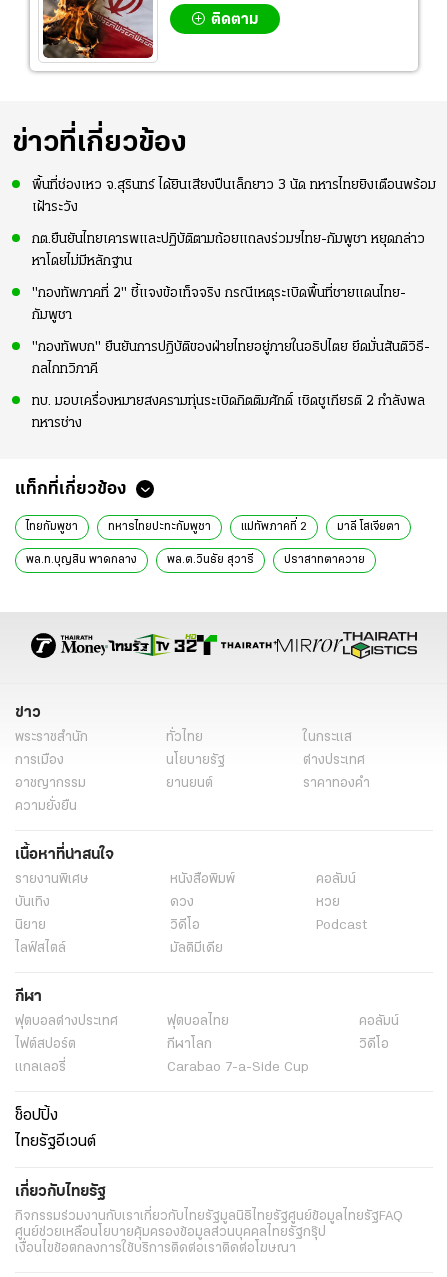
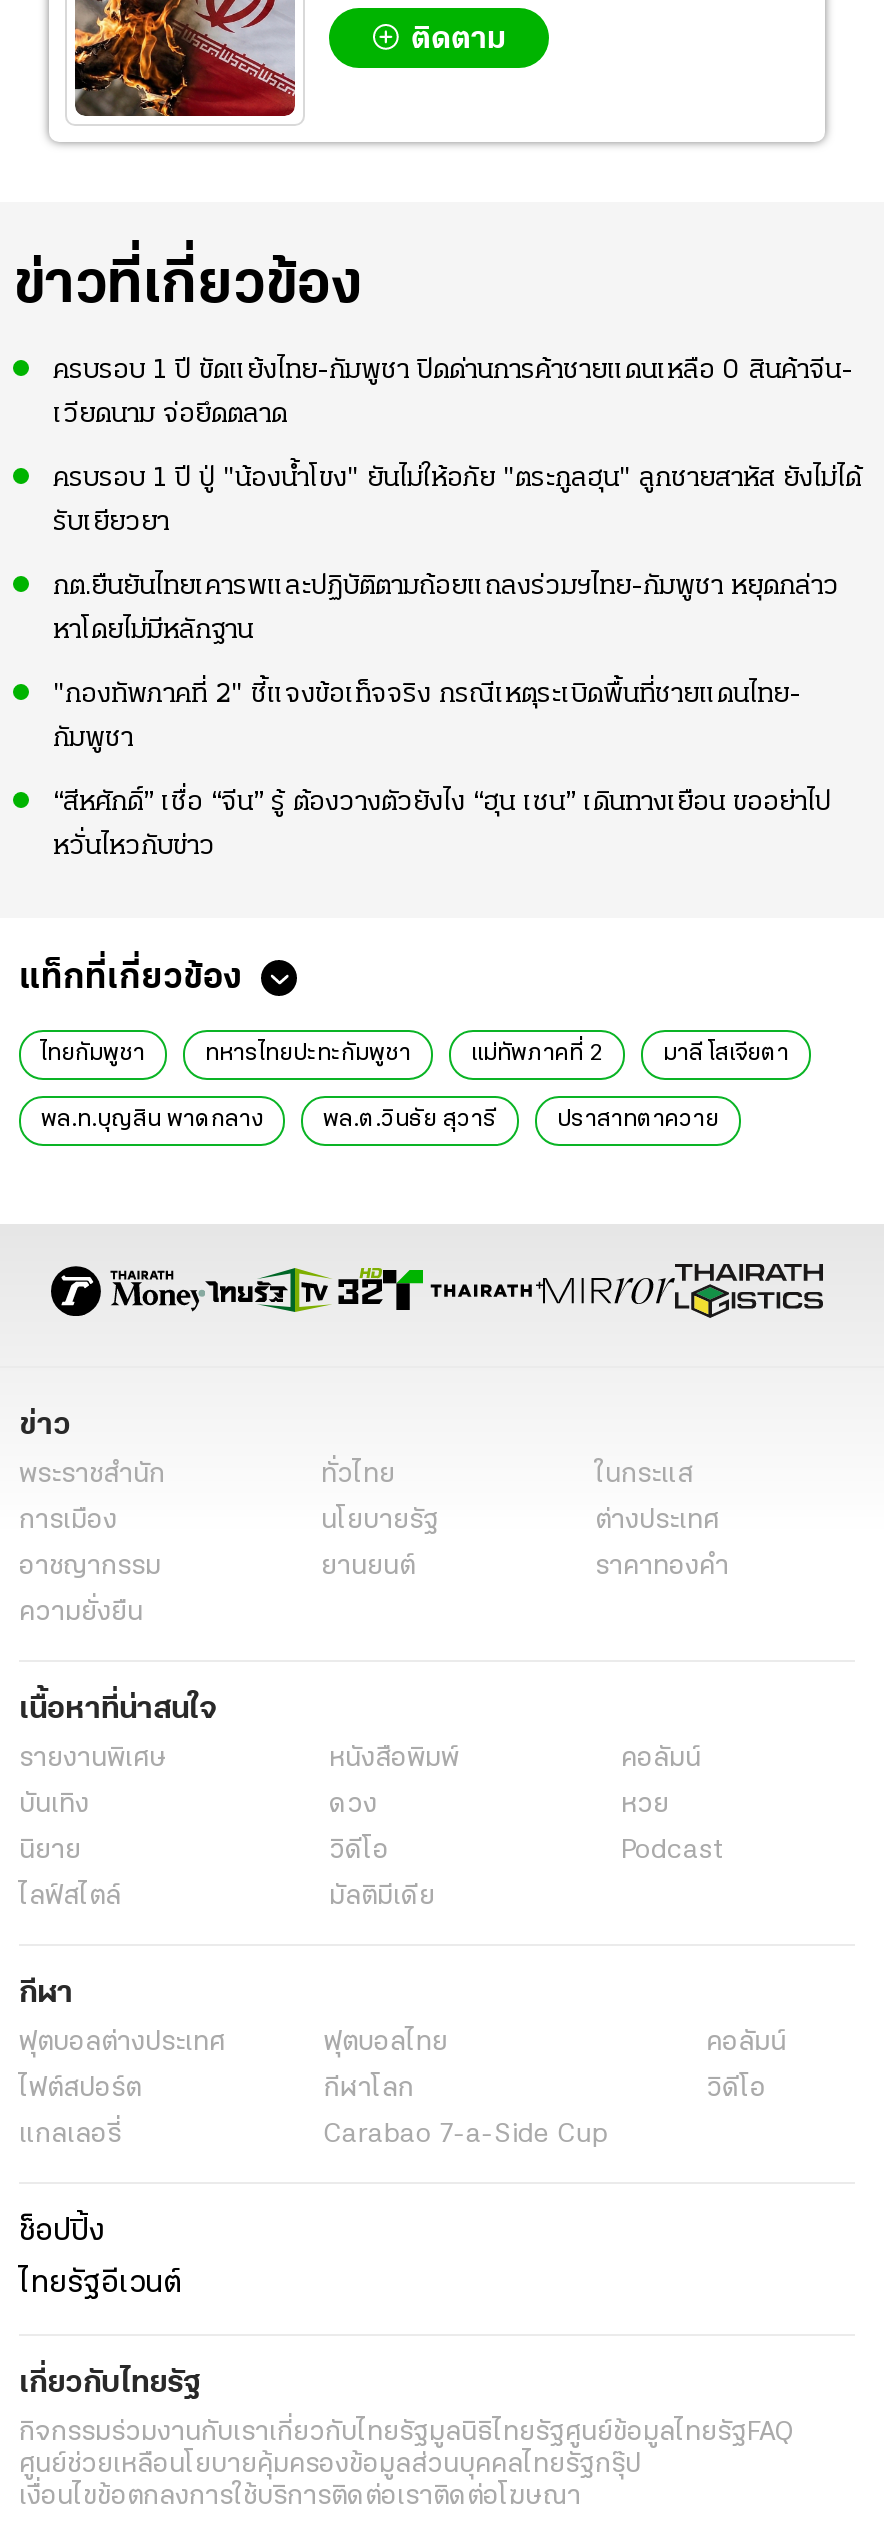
- พื้นที่ช่องเหว จ.สุรินทร์ ได้ยินเสียงปืนเล็กยาว 3 นัด ทหารไทยยิงเตือนพร้อม
- เฝ้าระวัง
+ ครบรอบ 1 ปี ขัดแย้งไทย-กัมพูชา ปิดด่านการค้าชายแดนเหลือ 0 สินค้าจีน-
+ เวียดนาม จ่อยึดตลาด
+ ครบรอบ 1 ปี ปู่ "น้องน้ำโขง" ยันไม่ให้อภัย "ตระกูลฮุน" ลูกชายสาหัส ยังไม่ได้
+ รับเยียวยา

moved down: กต.ยืนยันไทยเคารพและปฏิบัติตามถ้อยแถลงร่วมฯไทย-กัมพูชา หยุดกล่าว | หาโดยไม่มีหลักฐาน | "กองทัพภาคที่ 2" ชี้แจงข้อเท็จจริง กรณีเหตุระเบิดพื้นที่ชายแดนไทย-

- "กองทัพบก" ยืนยันการปฏิบัติของฝ่ายไทยอยู่ภายในอธิปไตย ยึดมั่นสันติวิธี-
- กลไกทวิภาคี
- ทบ. มอบเครื่องหมายสงครามทุ่นระเบิดกิตติมศักดิ์ เชิดชูเกียรติ 2 กำลังพล
- ทหารช่าง
+ “สีหศักดิ์” เชื่อ “จีน” รู้ ต้องวางตัวยังไง “ฮุน เซน” เดินทางเยือน ขออย่าไป
+ หวั่นไหวกับข่าว
